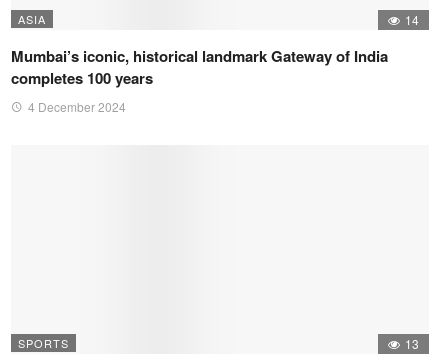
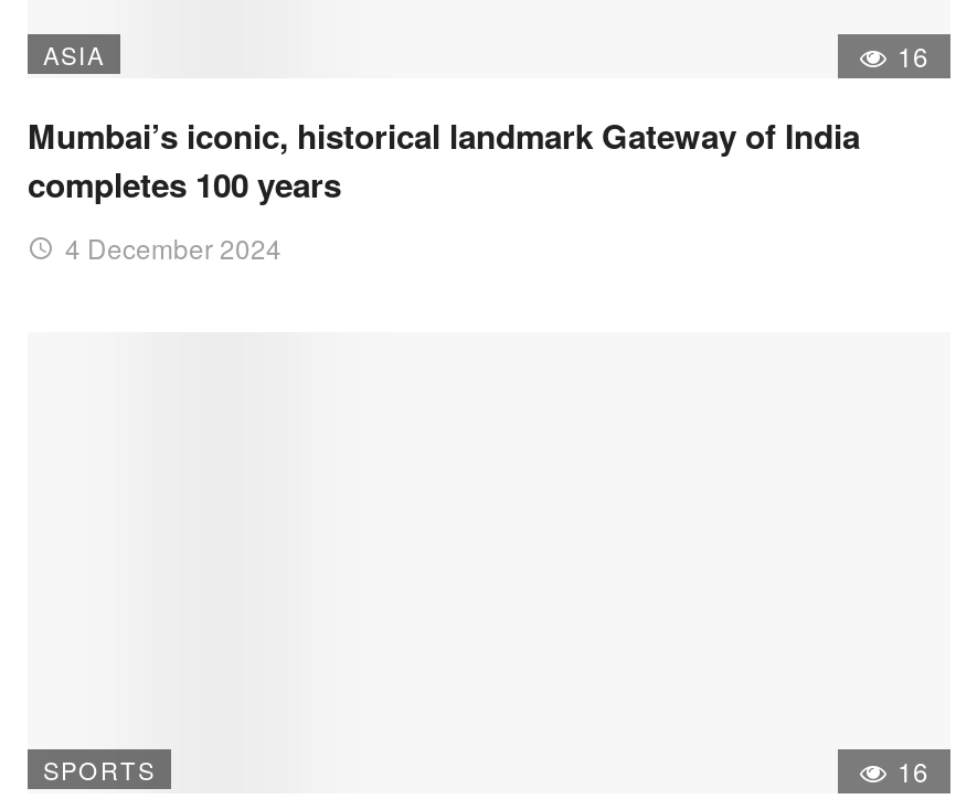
- 14
+ 16

- 13
+ 16
